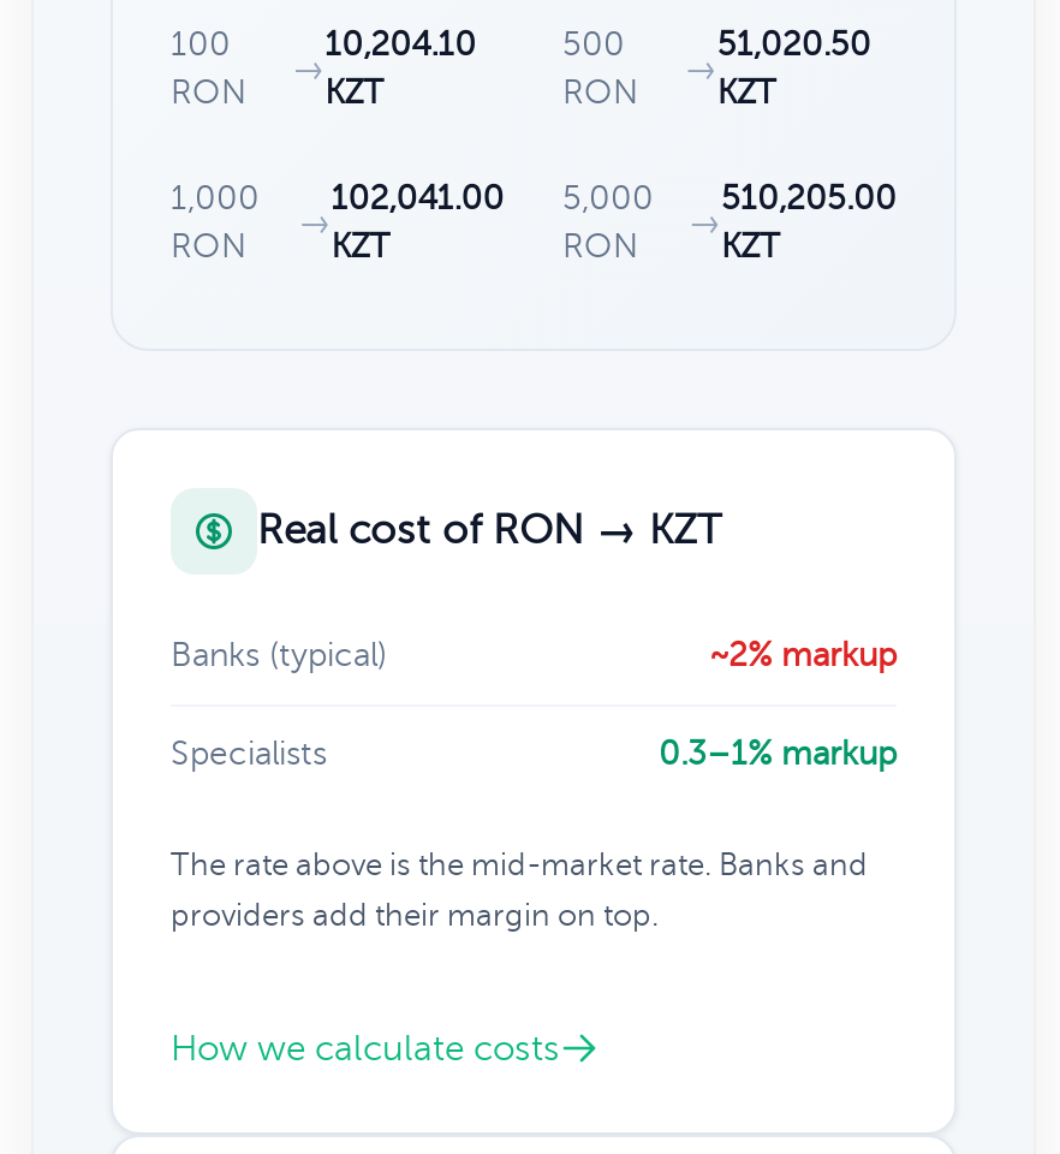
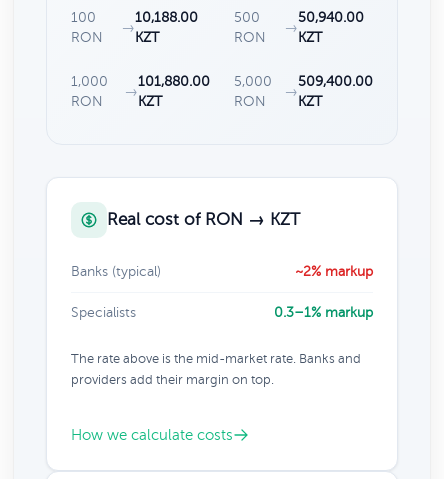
- 10,204.10
+ 10,188.00

- 51,020.50
+ 50,940.00

- 102,041.00
+ 101,880.00

- 510,205.00
+ 509,400.00
